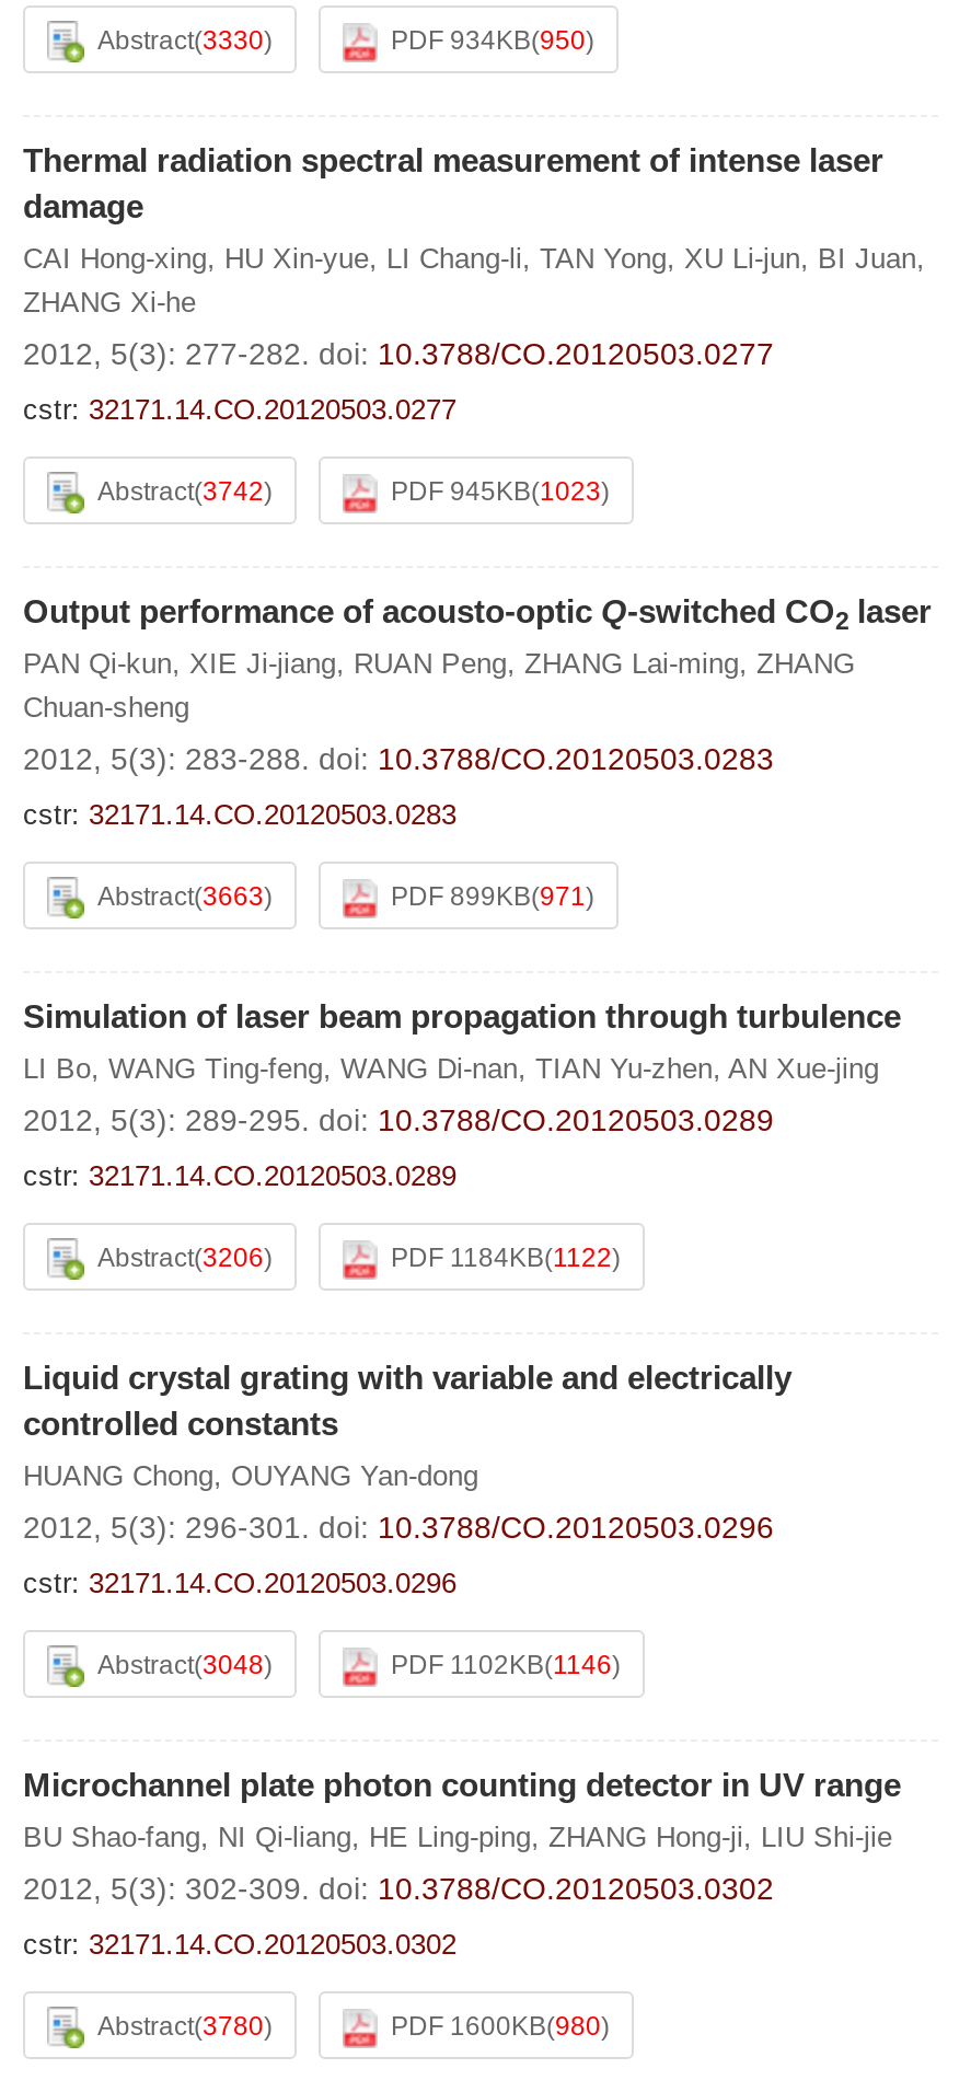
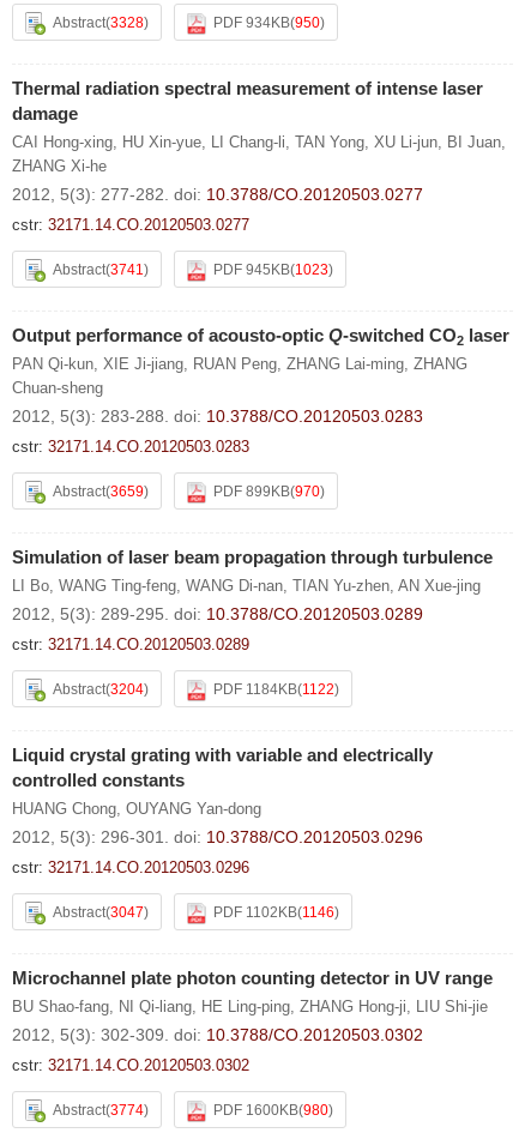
- Abstract(3330)
+ Abstract(3328)

- Abstract(3742)
+ Abstract(3741)

- Abstract(3663)
+ Abstract(3659)

- PDF 899KB(971)
+ PDF 899KB(970)

- Abstract(3206)
+ Abstract(3204)

- Abstract(3048)
+ Abstract(3047)

- Abstract(3780)
+ Abstract(3774)
